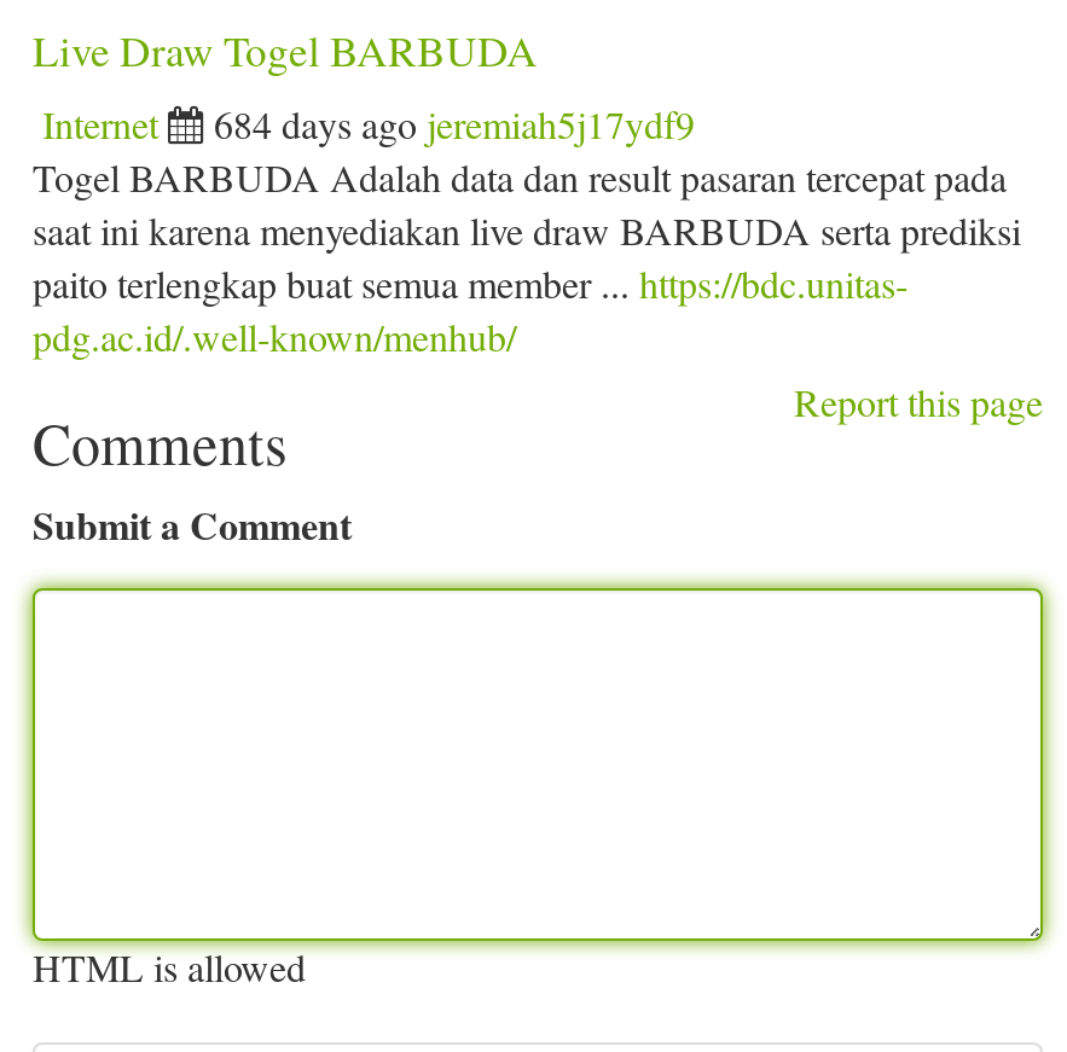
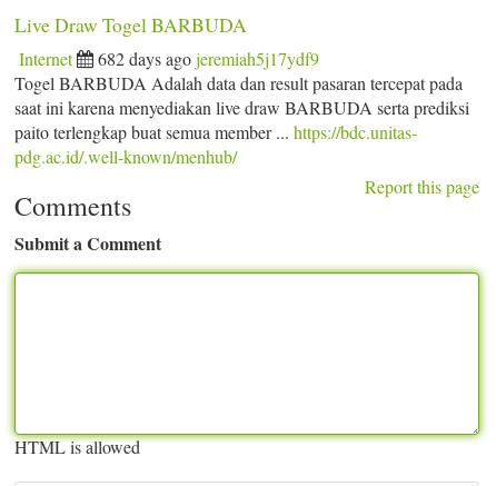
- 684 days ago jeremiah5j17ydf9
+ 682 days ago jeremiah5j17ydf9
